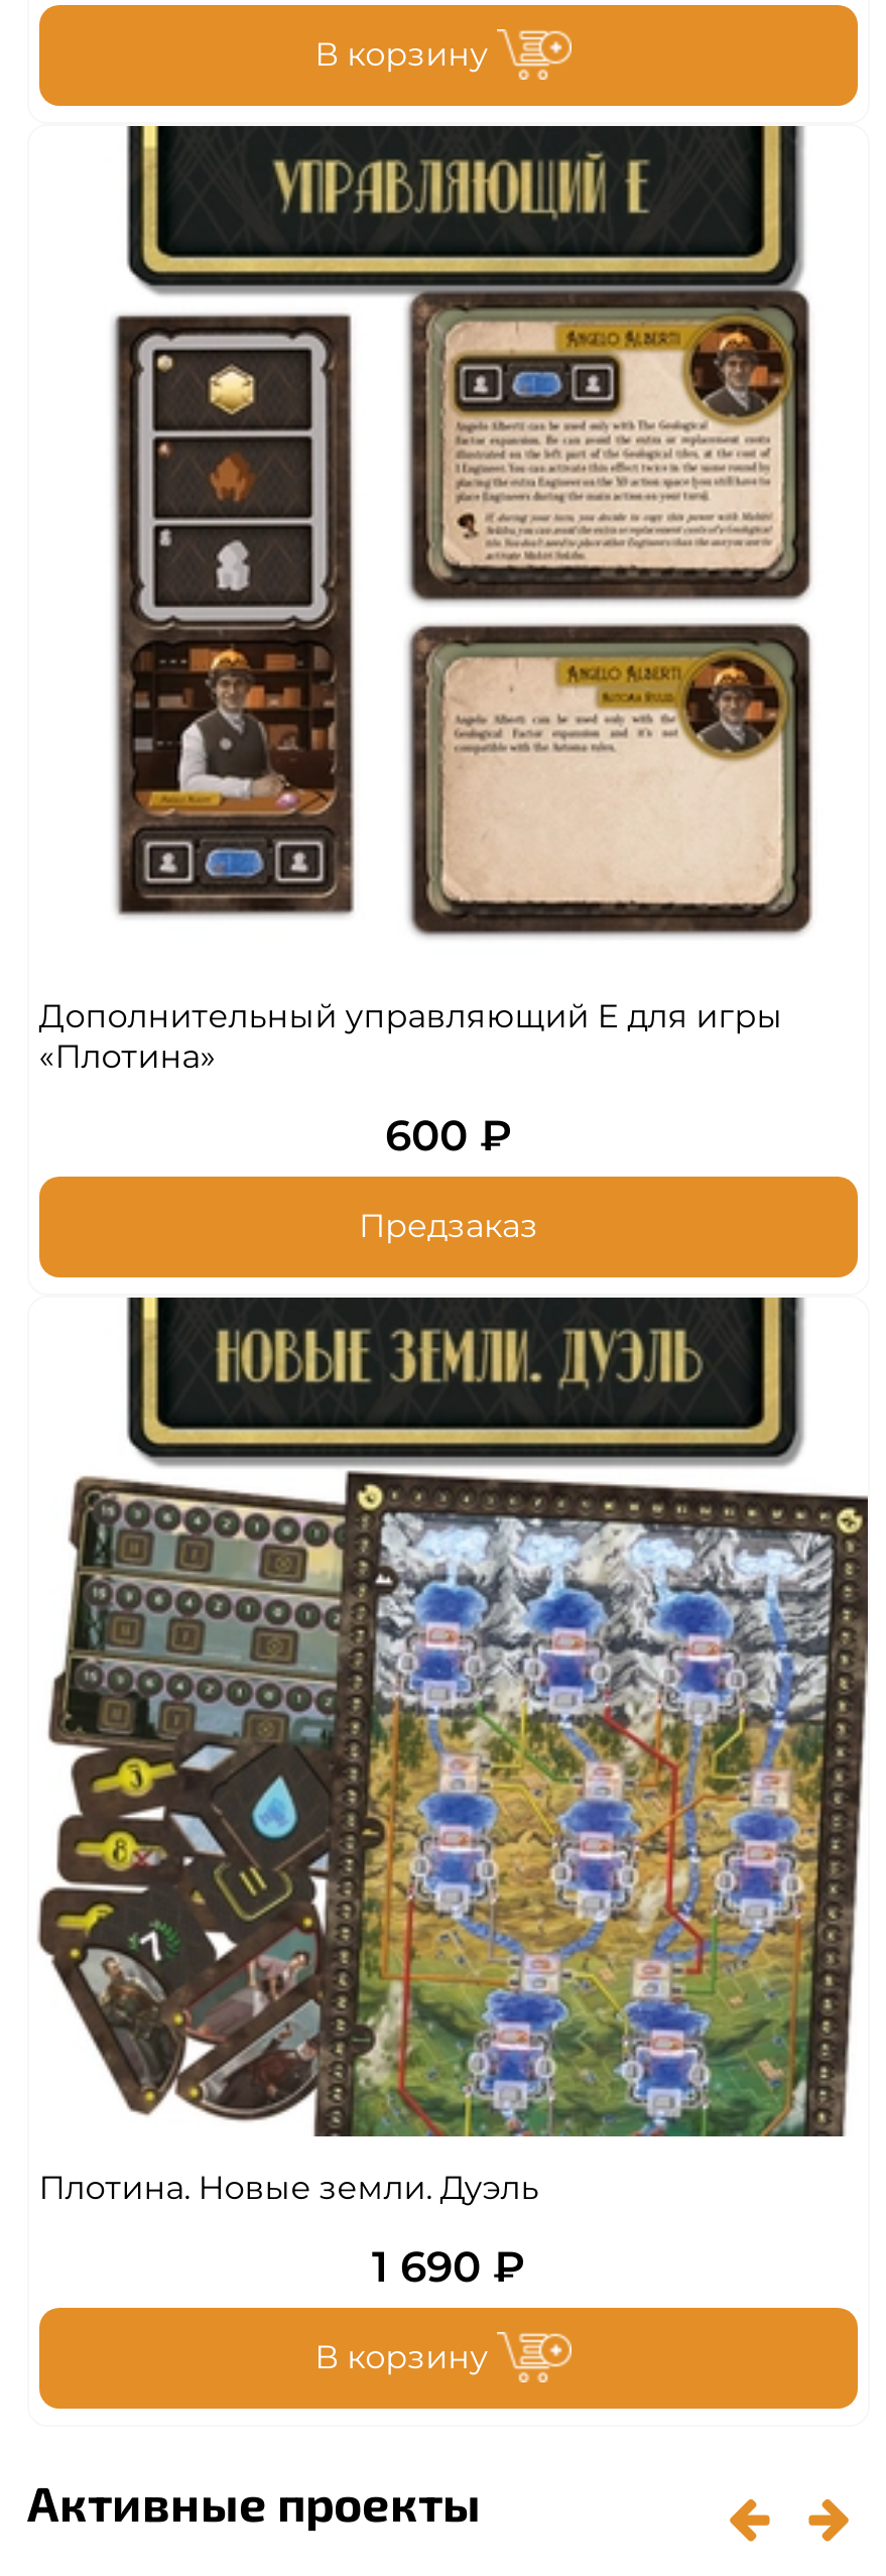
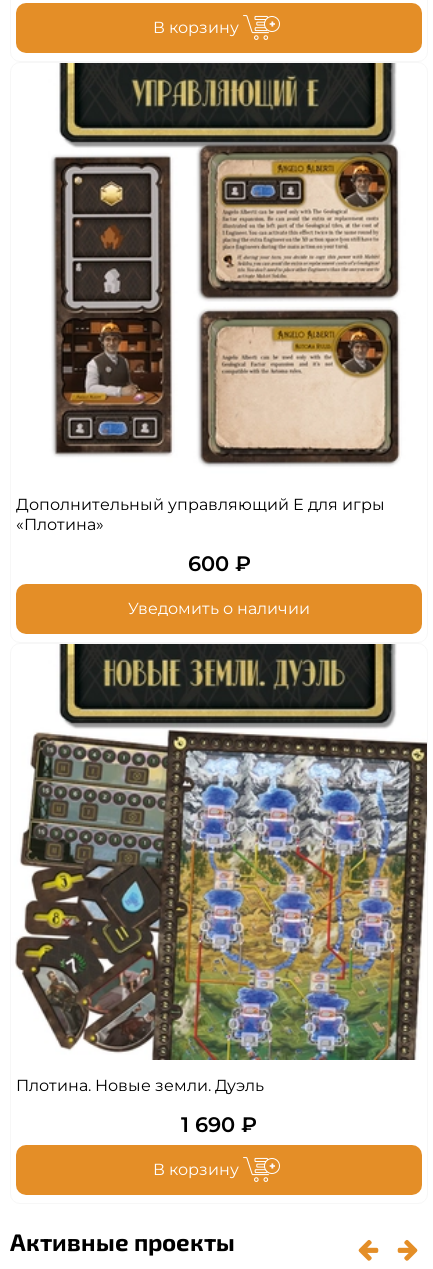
- Предзаказ
+ Уведомить о наличии
